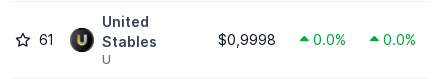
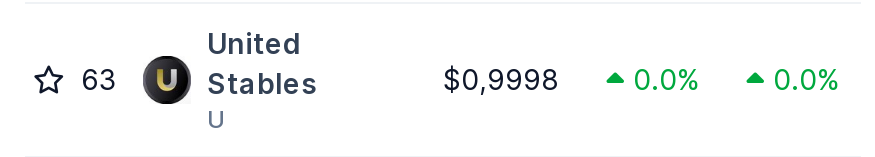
- 61
+ 63
